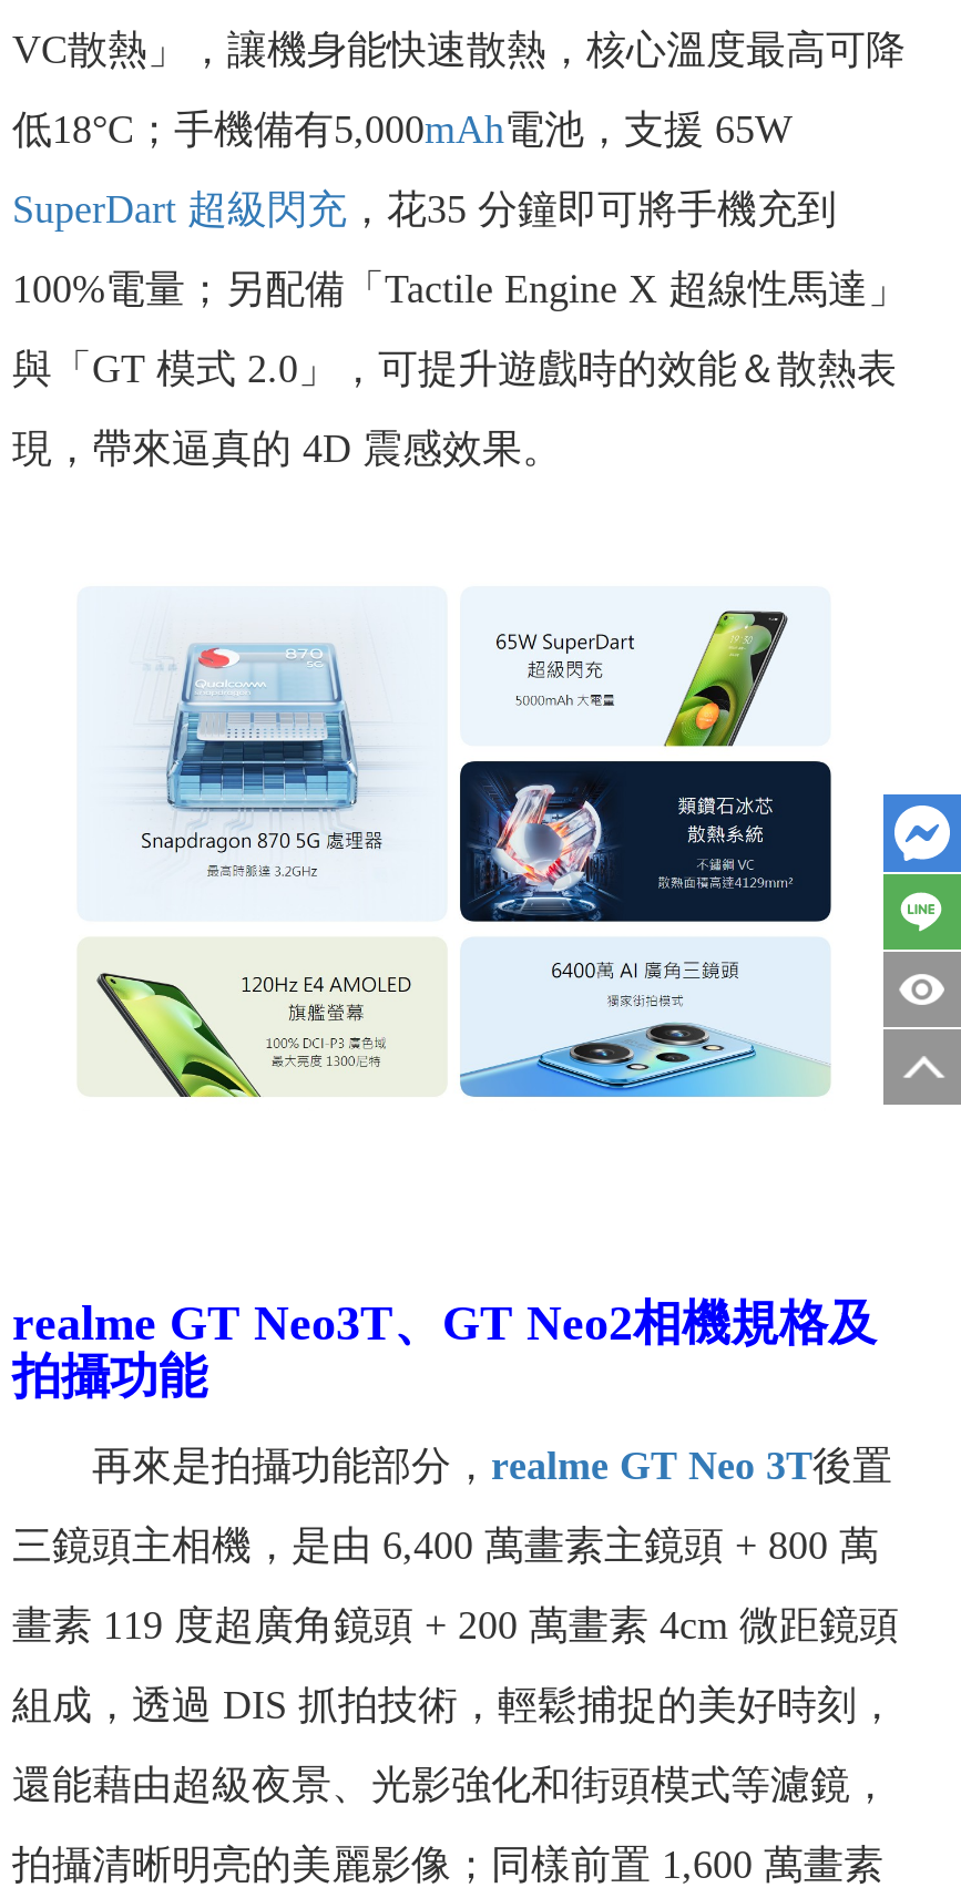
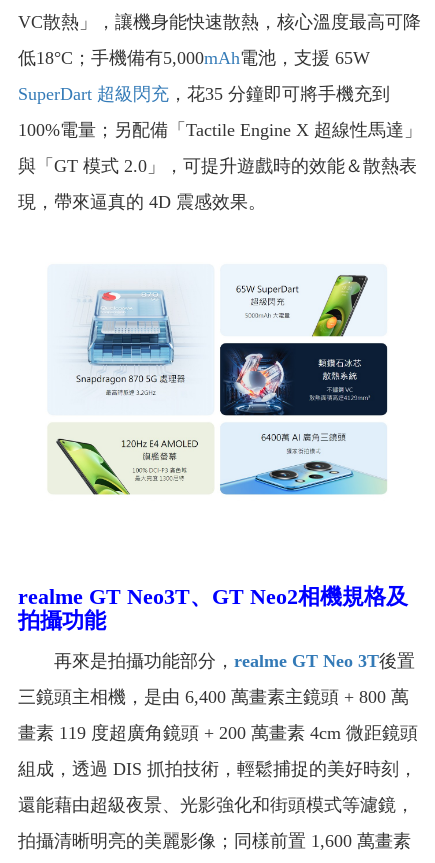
- [image]
